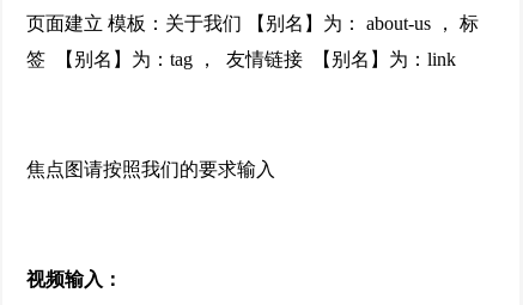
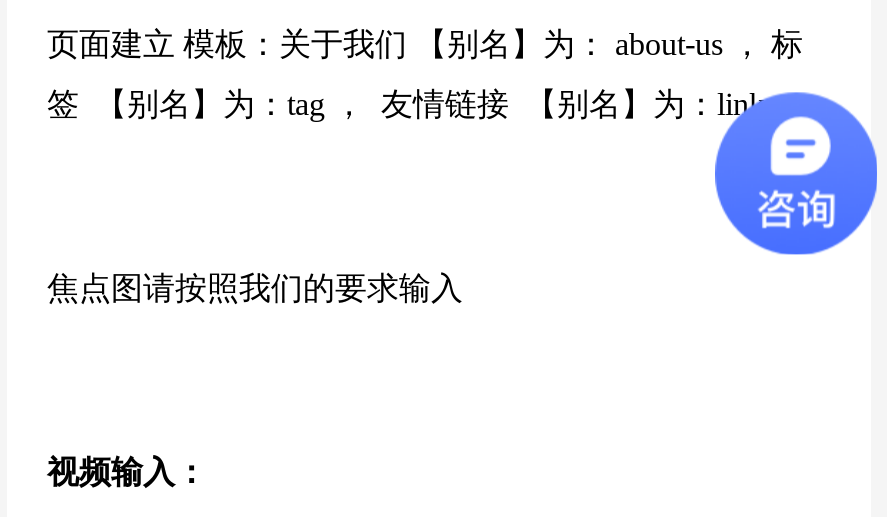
+ [image]
